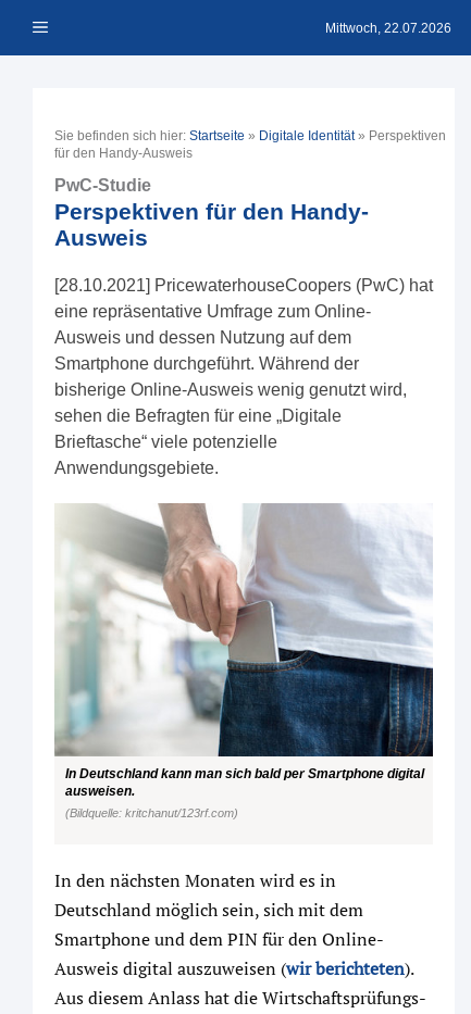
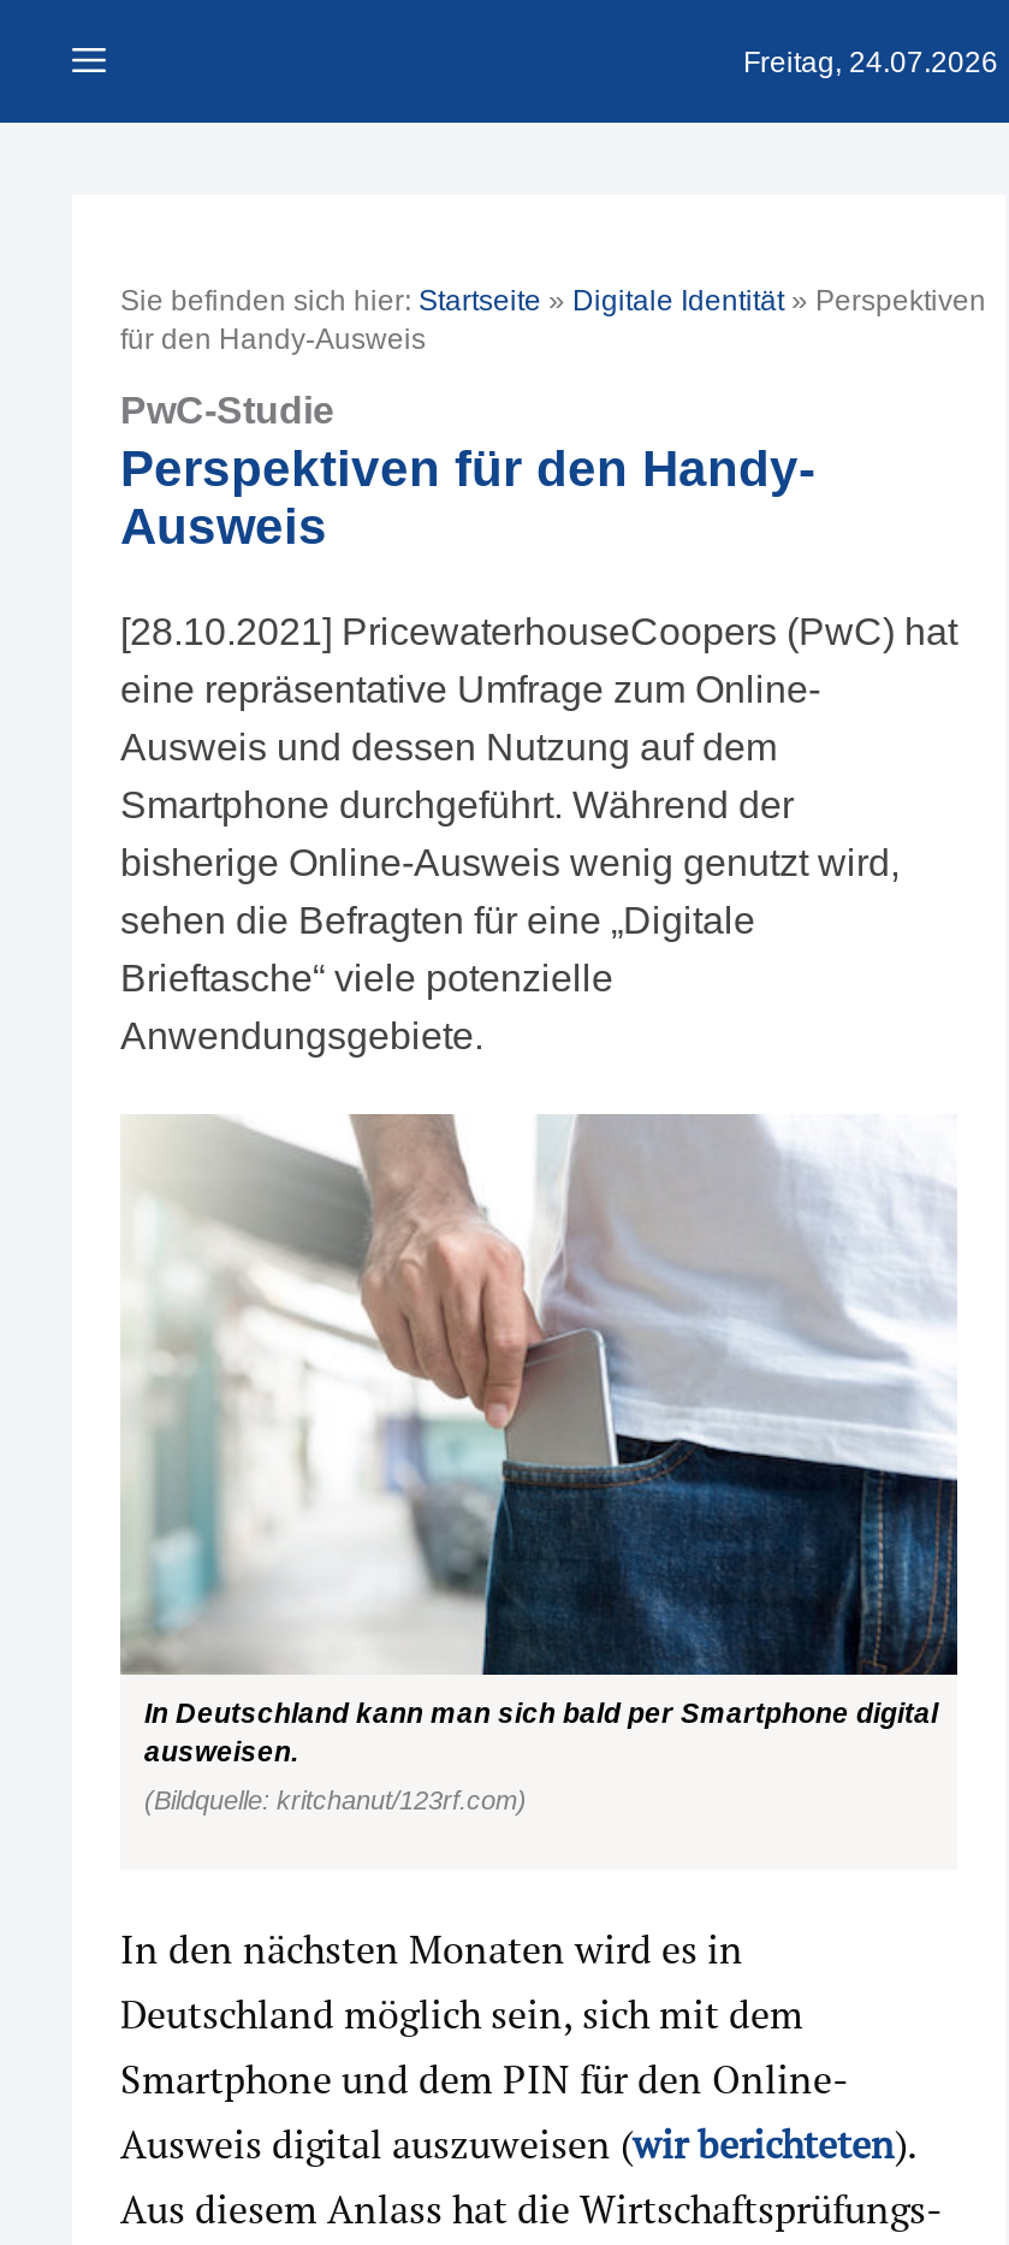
- Mittwoch, 22.07.2026
+ Freitag, 24.07.2026
